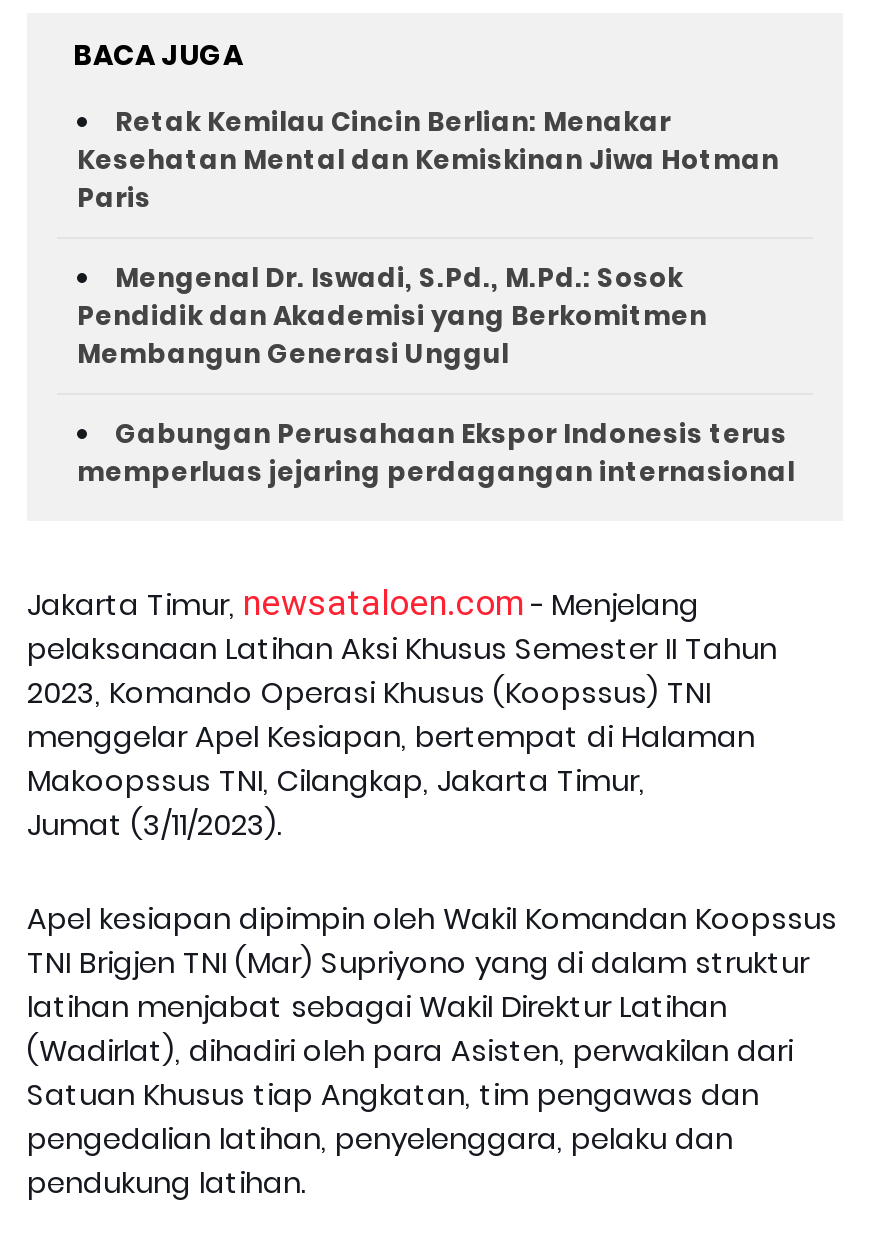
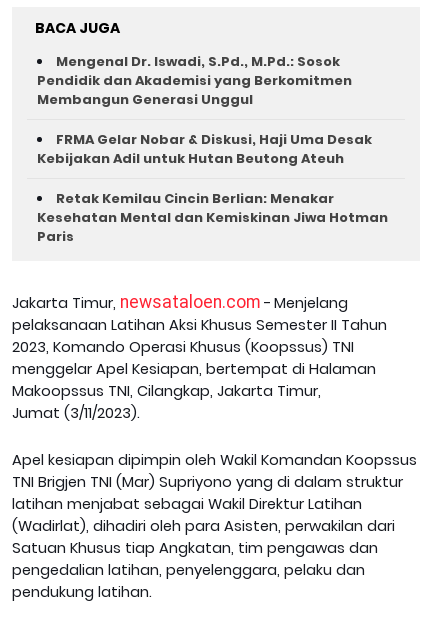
moved down: Retak Kemilau Cincin Berlian: Menakar | Kesehatan Mental dan Kemiskinan Jiwa Hotman | Paris

moved up: Mengenal Dr. Iswadi, S.Pd., M.Pd.: Sosok | Pendidik dan Akademisi yang Berkomitmen | Membangun Generasi Unggul

- Gabungan Perusahaan Ekspor Indonesis terus
- memperluas jejaring perdagangan internasional
+ FRMA Gelar Nobar & Diskusi, Haji Uma Desak
+ Kebijakan Adil untuk Hutan Beutong Ateuh
